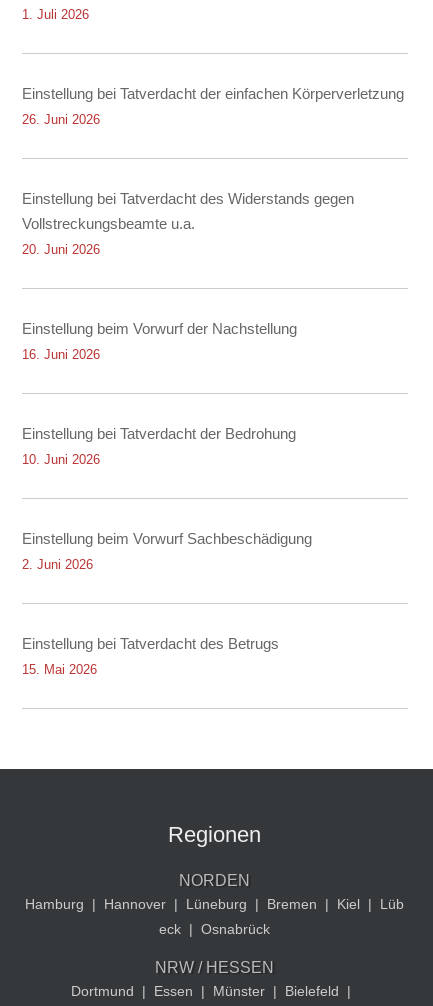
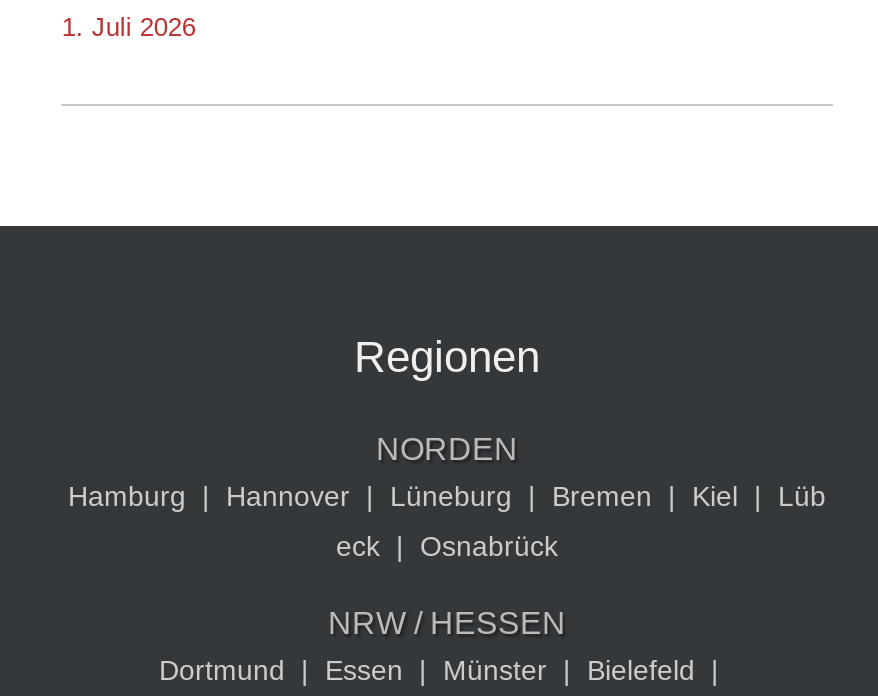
- Einstellung bei Tatverdacht der einfachen Körperverletzung
- 26. Juni 2026

- Einstellung bei Tatverdacht des Widerstands gegen
- Vollstreckungsbeamte u.a.
- 20. Juni 2026

- Einstellung beim Vorwurf der Nachstellung
- 16. Juni 2026

- Einstellung bei Tatverdacht der Bedrohung
- 10. Juni 2026

- Einstellung beim Vorwurf Sachbeschädigung
- 2. Juni 2026

- Einstellung bei Tatverdacht des Betrugs
- 15. Mai 2026
